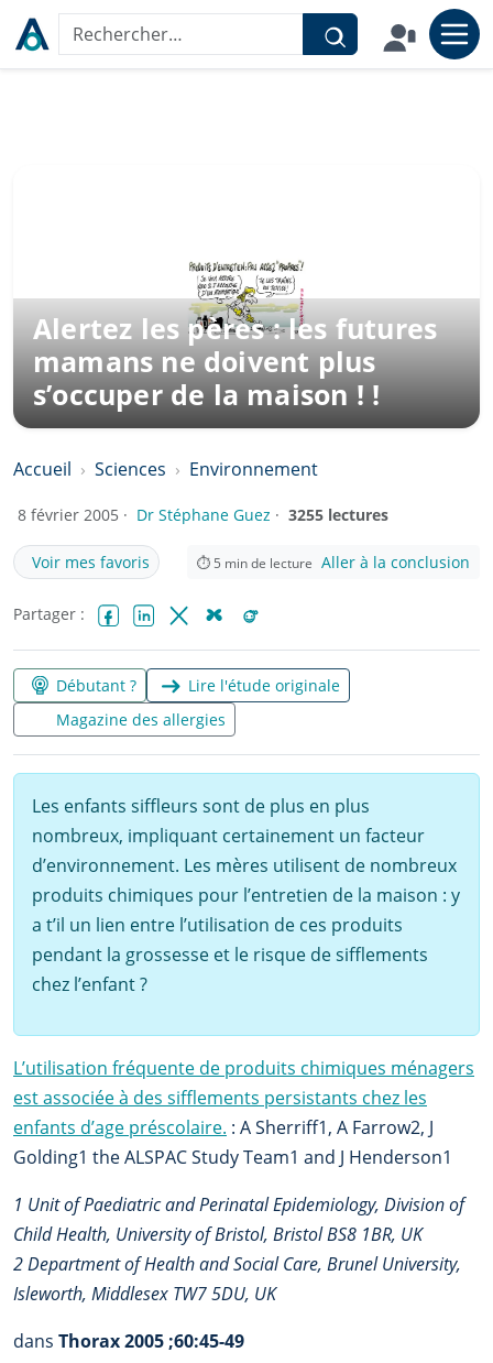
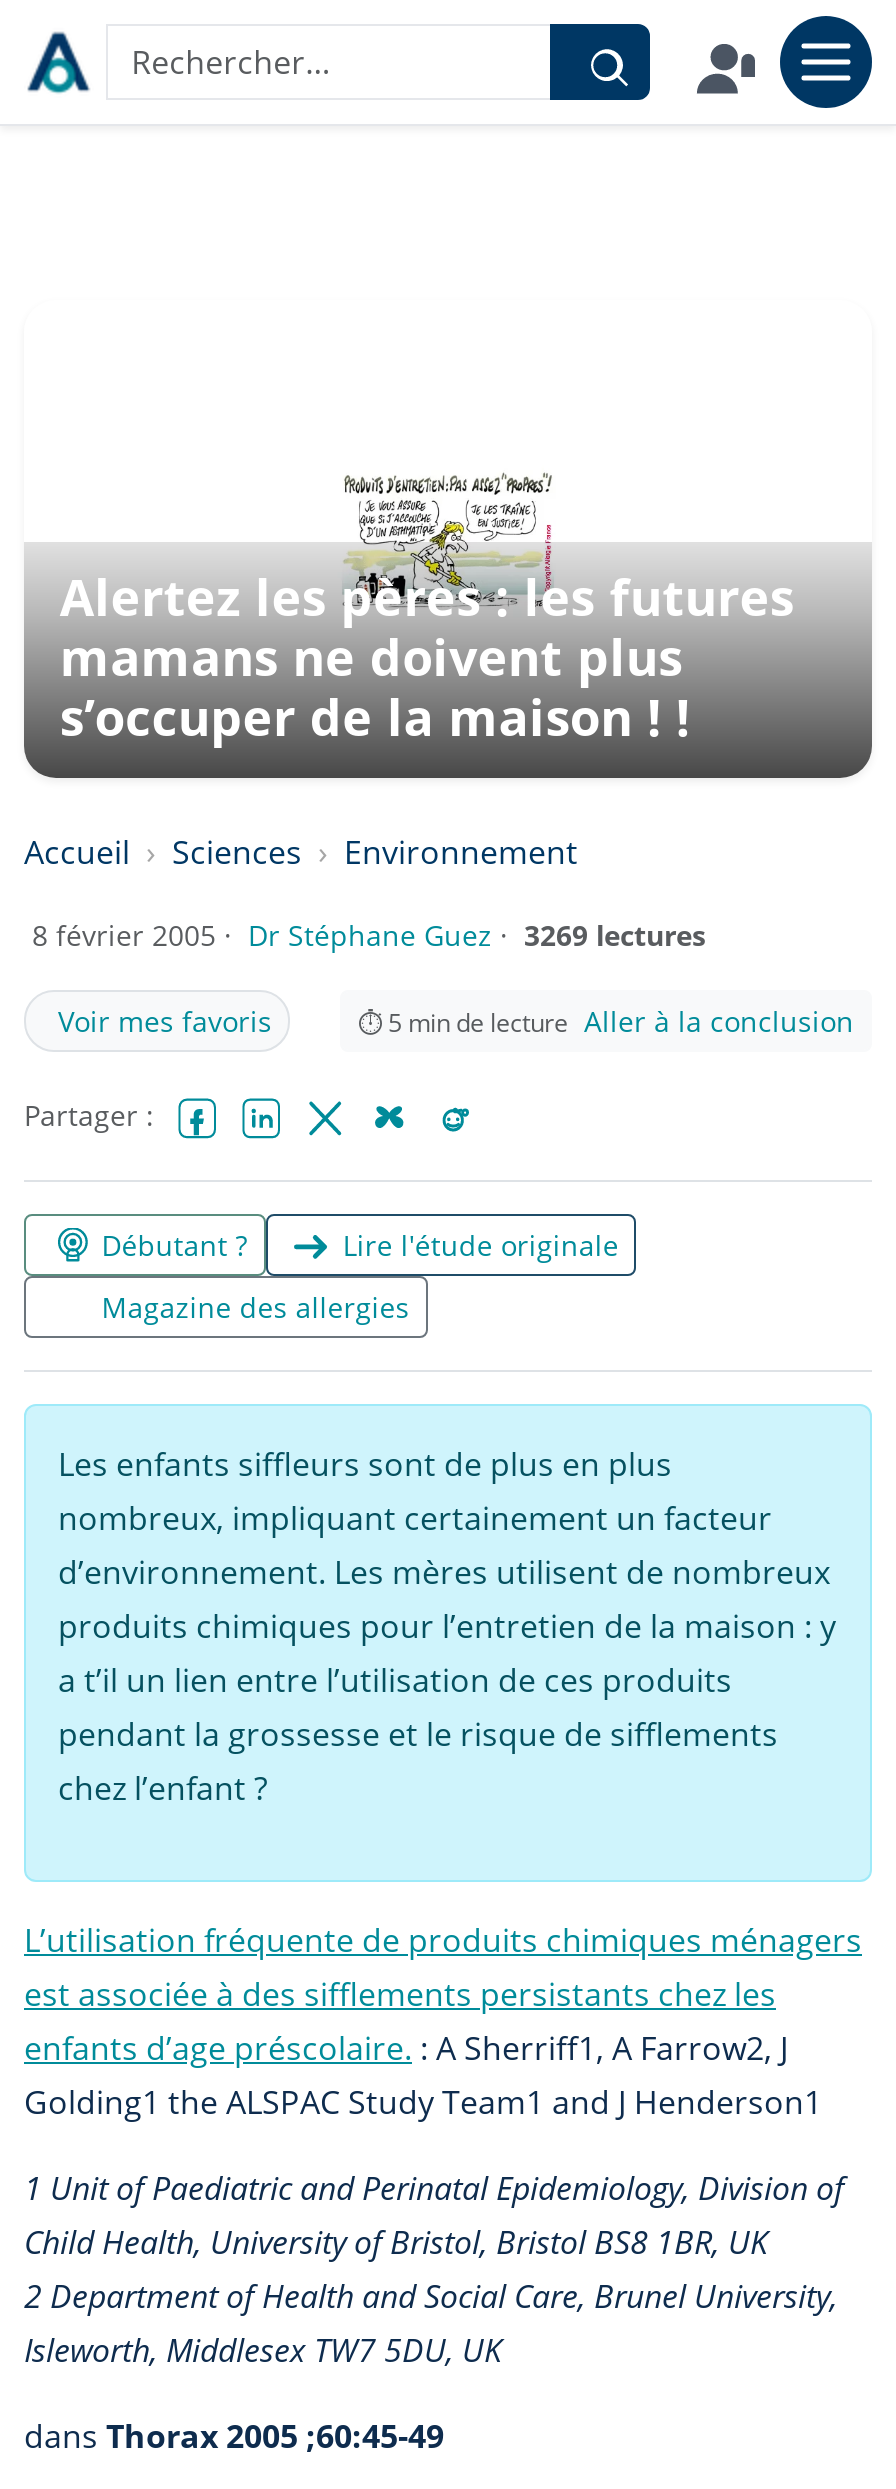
- 8 février 2005 · Dr Stéphane Guez · 3255 lectures
+ 8 février 2005 · Dr Stéphane Guez · 3269 lectures
